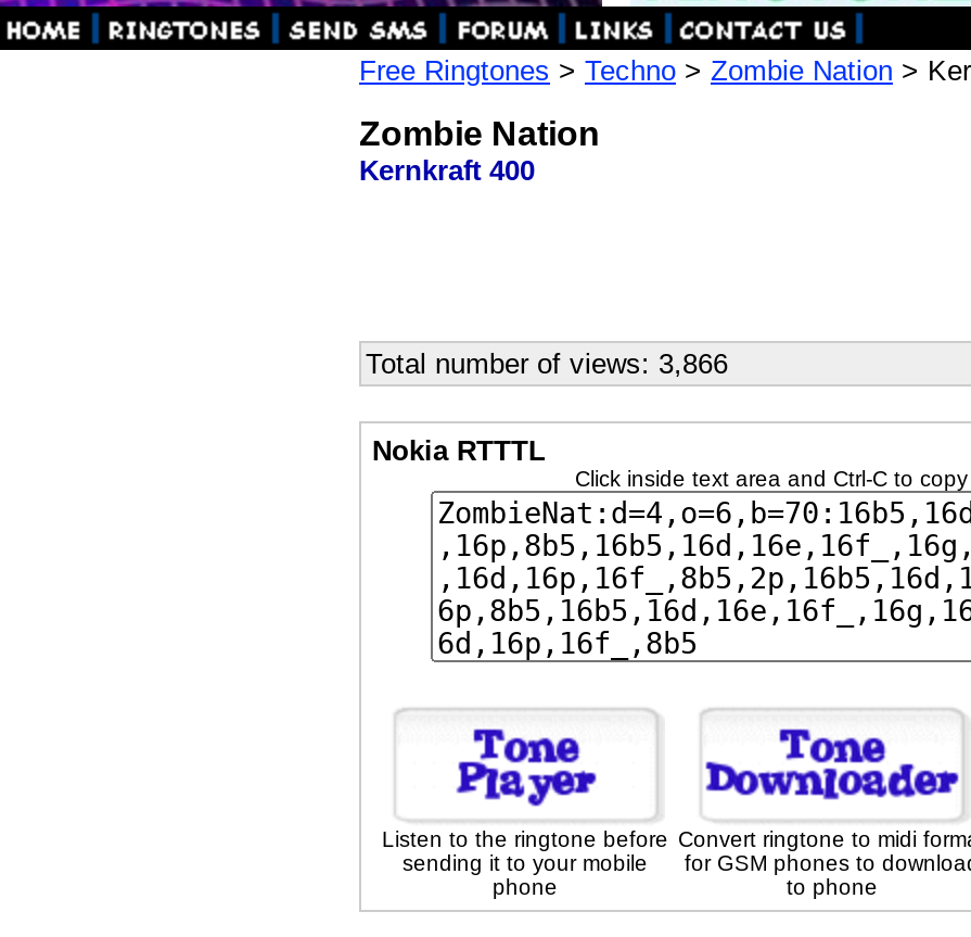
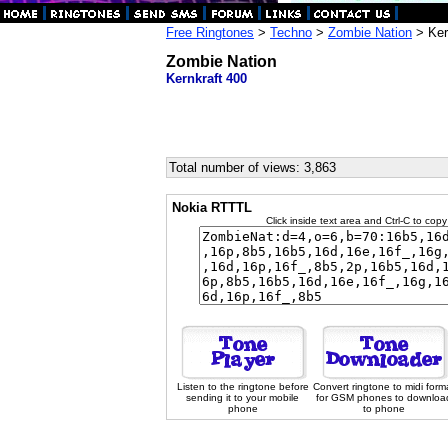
- Total number of views: 3,866
+ Total number of views: 3,863
